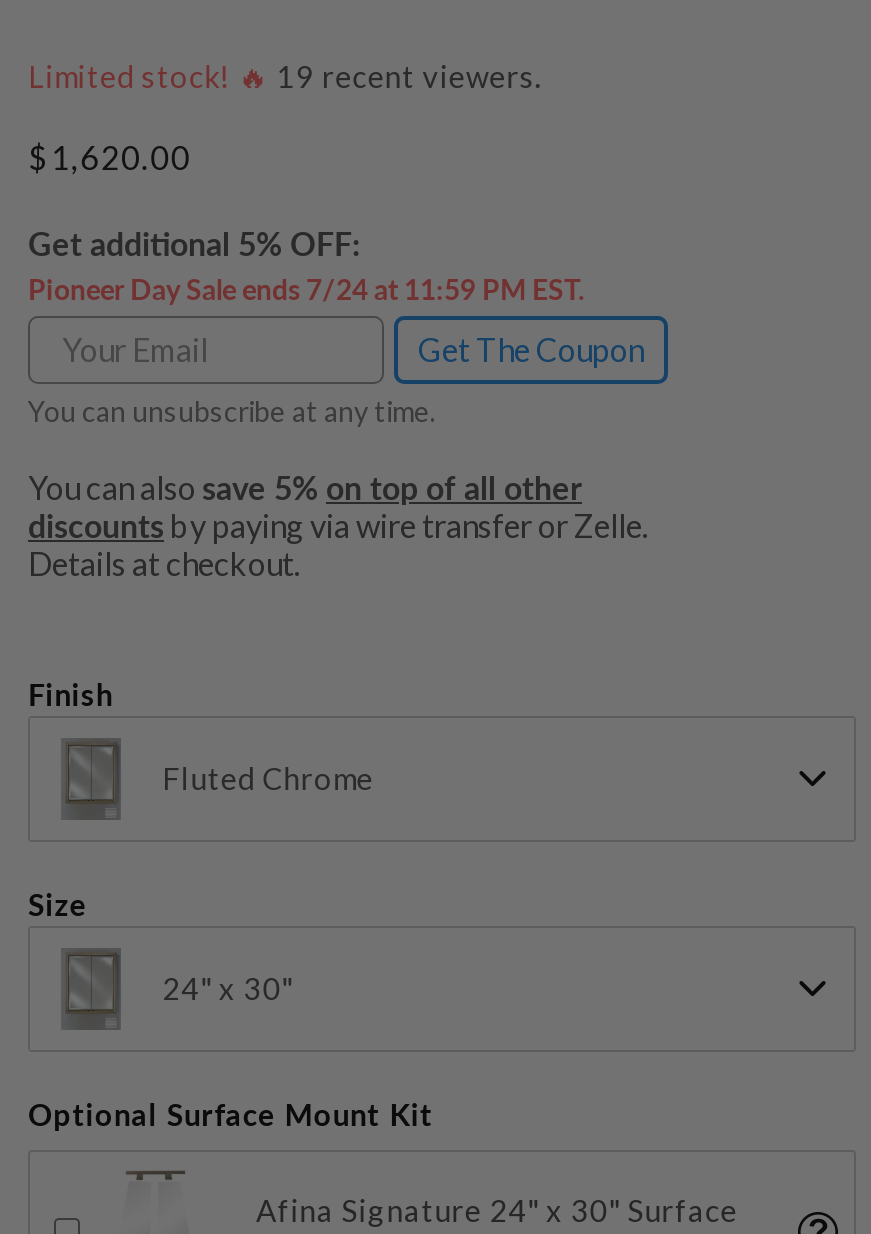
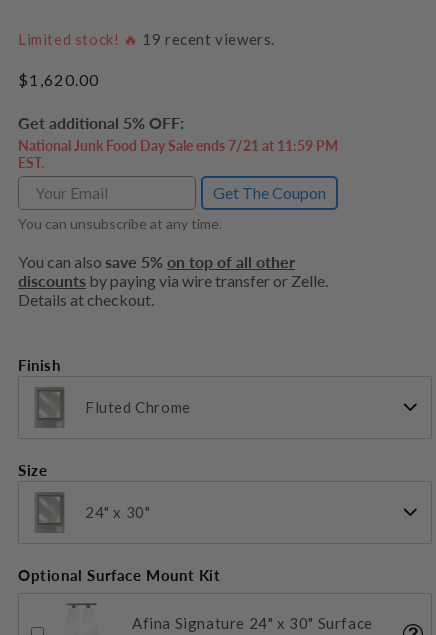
- Pioneer Day Sale ends 7/24 at 11:59 PM EST.
+ National Junk Food Day Sale ends 7/21 at 11:59 PM
+ EST.
